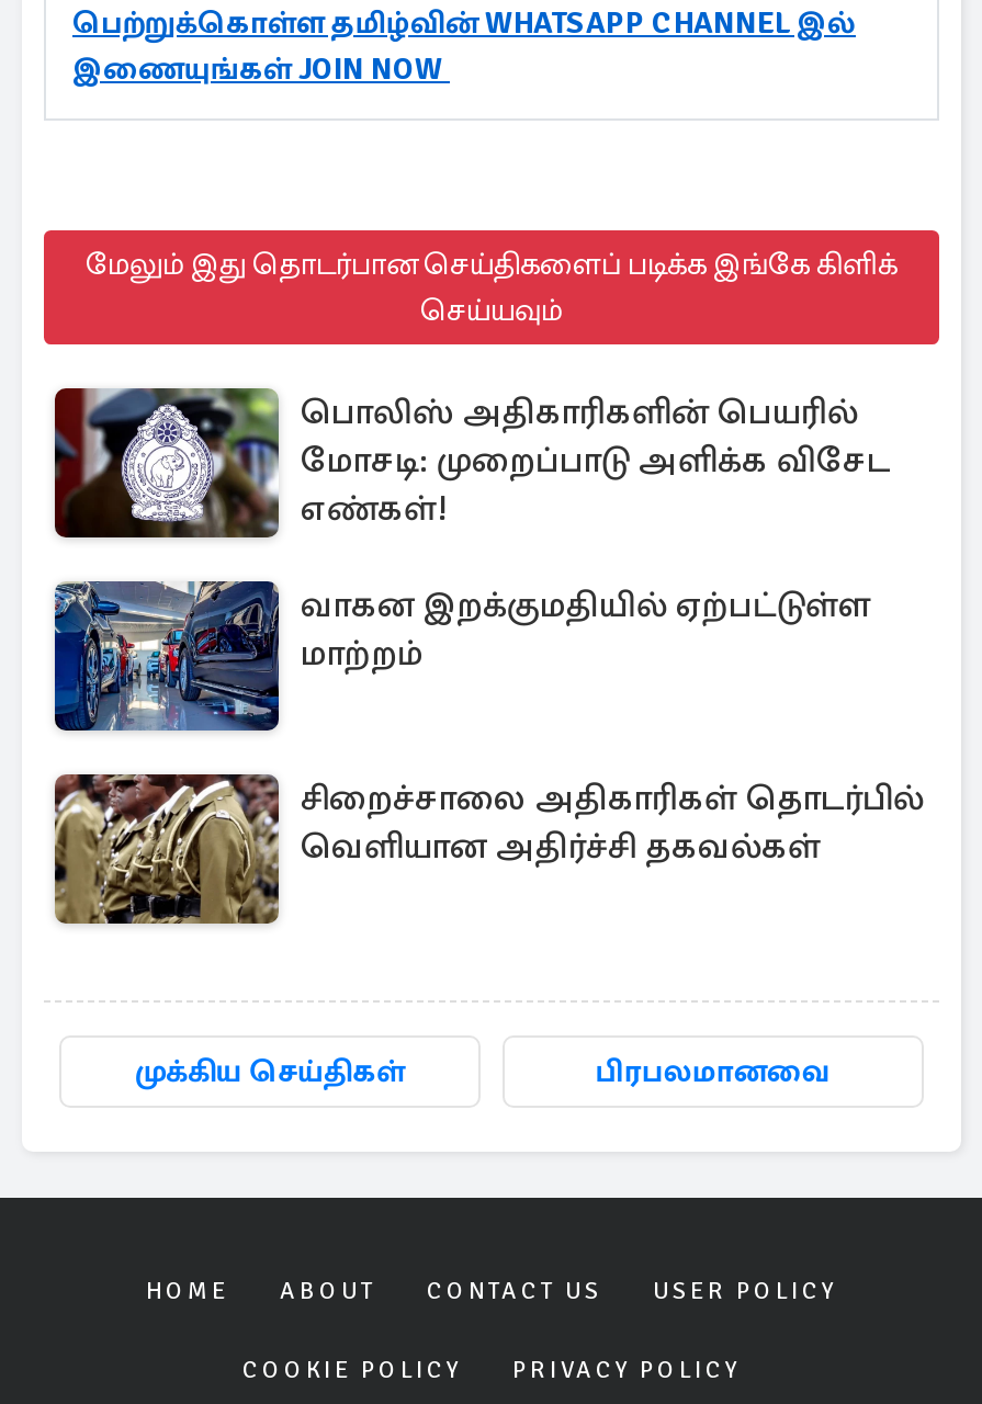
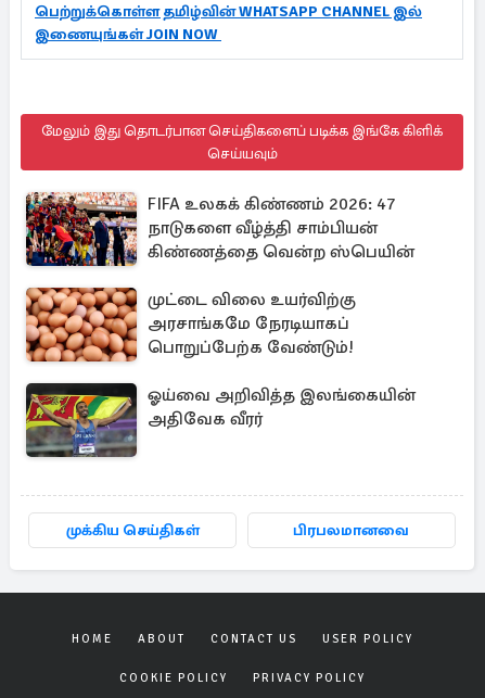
- [image]
- பொலிஸ் அதிகாரிகளின் பெயரில்
- மோசடி: முறைப்பாடு அளிக்க விசேட
- எண்கள்!
+ [image]
+ FIFA உலகக் கிண்ணம் 2026: 47
+ நாடுகளை வீழ்த்தி சாம்பியன்
+ கிண்ணத்தை வென்ற ஸ்பெயின்

- [image]
- வாகன இறக்குமதியில் ஏற்பட்டுள்ள
- மாற்றம்
+ [image]
+ முட்டை விலை உயர்விற்கு
+ அரசாங்கமே நேரடியாகப்
+ பொறுப்பேற்க வேண்டும்!

- [image]
- சிறைச்சாலை அதிகாரிகள் தொடர்பில்
- வெளியான அதிர்ச்சி தகவல்கள்
+ [image]
+ ஓய்வை அறிவித்த இலங்கையின்
+ அதிவேக வீரர்
